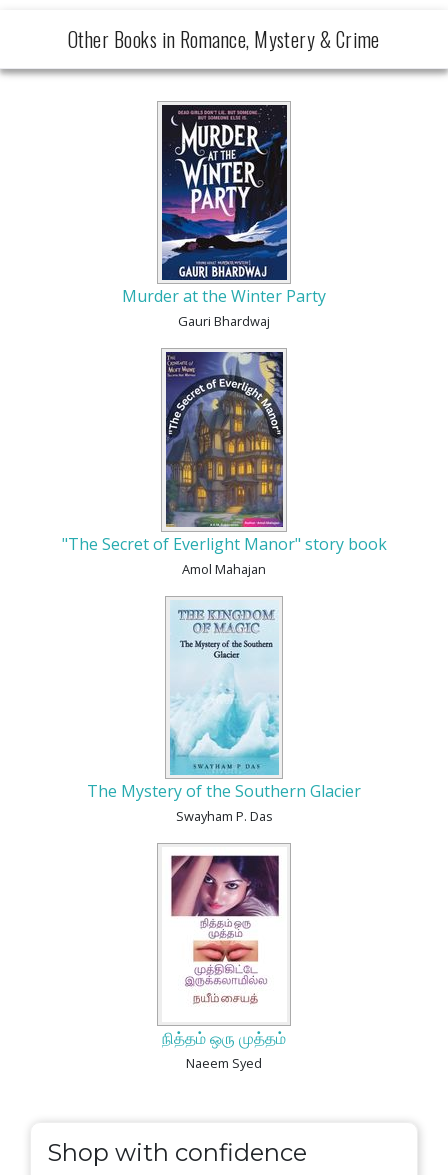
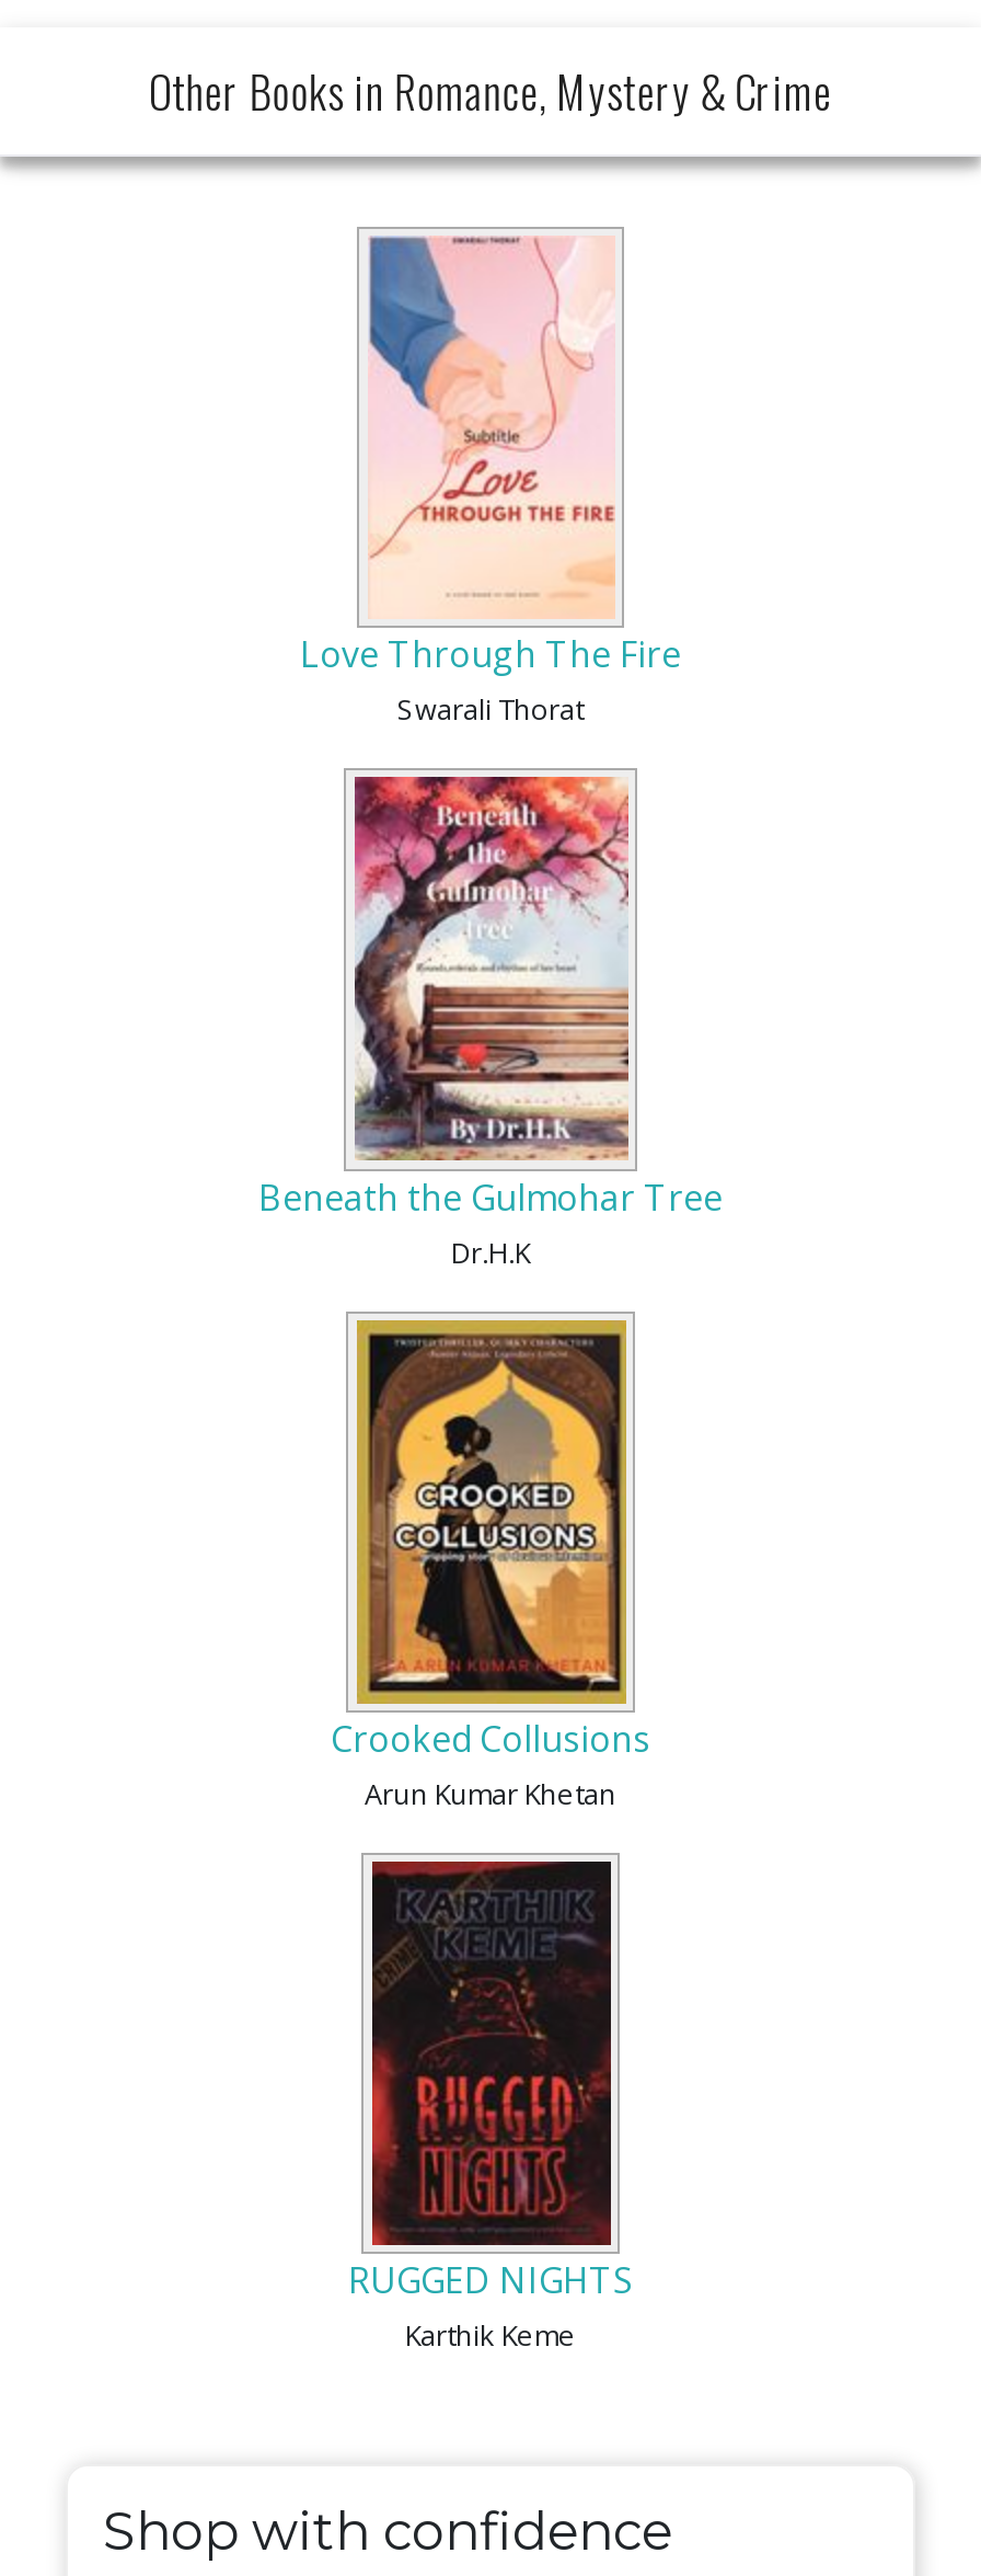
- [image]
- Murder at the Winter Party
- Gauri Bhardwaj
+ [image]
+ Love Through The Fire
+ Swarali Thorat

- [image]
- "The Secret of Everlight Manor" story book
- Amol Mahajan
+ [image]
+ Beneath the Gulmohar Tree
+ Dr.H.K

- [image]
- The Mystery of the Southern Glacier
- Swayham P. Das
+ [image]
+ Crooked Collusions
+ Arun Kumar Khetan

- [image]
- நித்தம் ஒரு முத்தம்
- Naeem Syed
+ [image]
+ RUGGED NIGHTS
+ Karthik Keme
